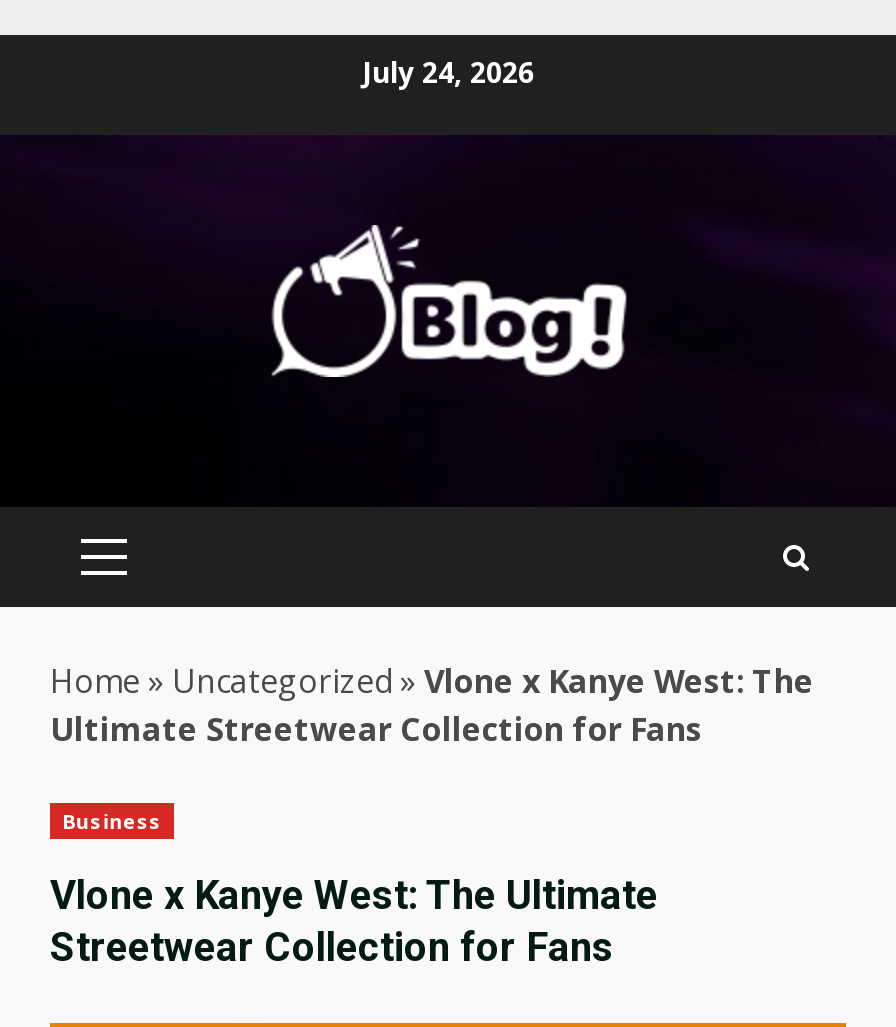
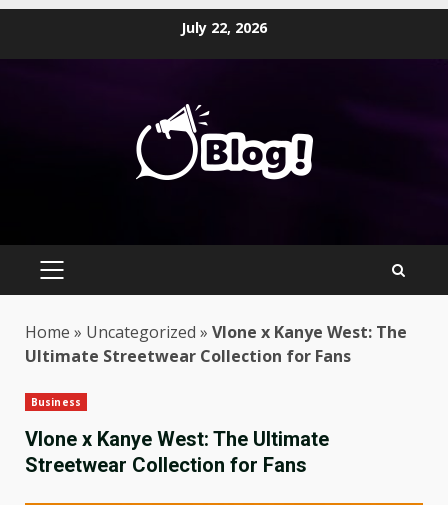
- July 24, 2026
+ July 22, 2026
